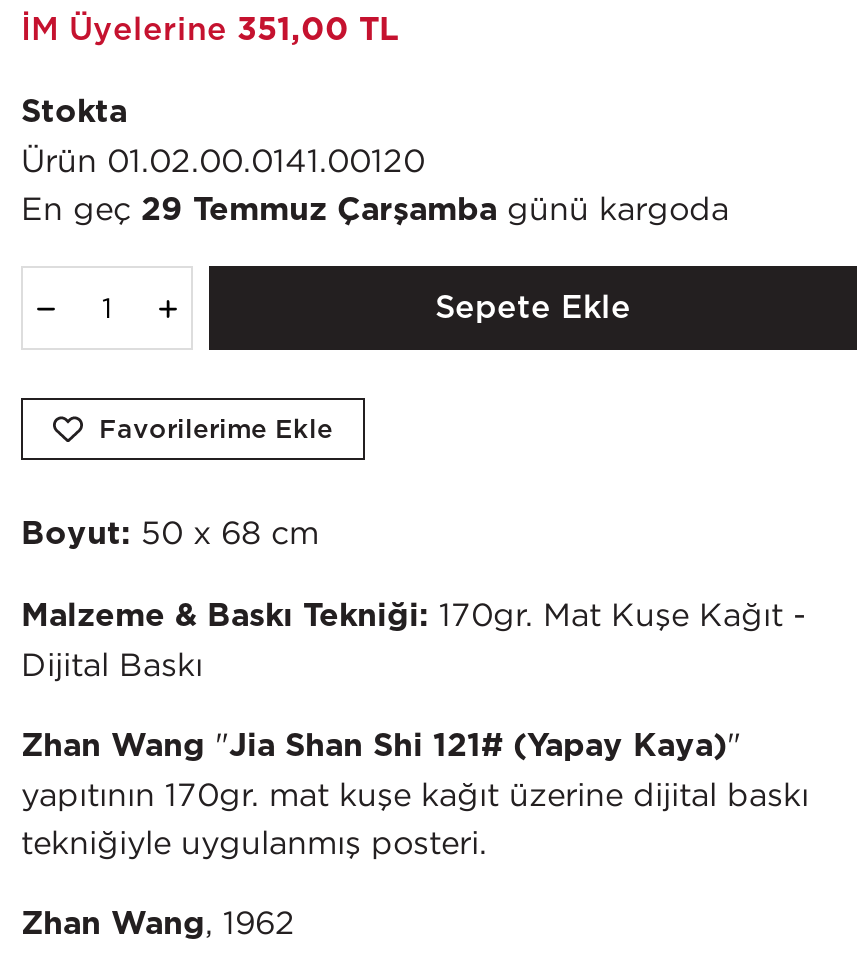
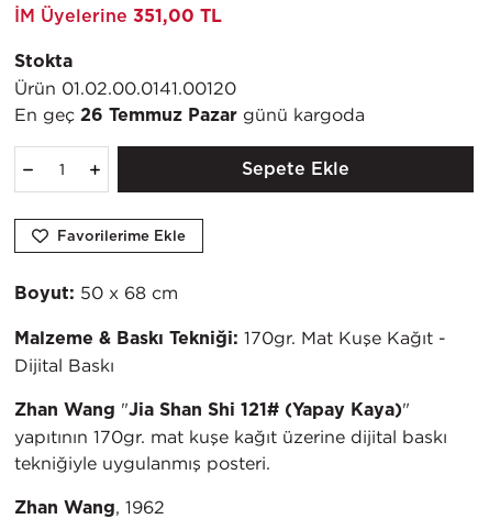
- En geç 29 Temmuz Çarşamba günü kargoda
+ En geç 26 Temmuz Pazar günü kargoda
